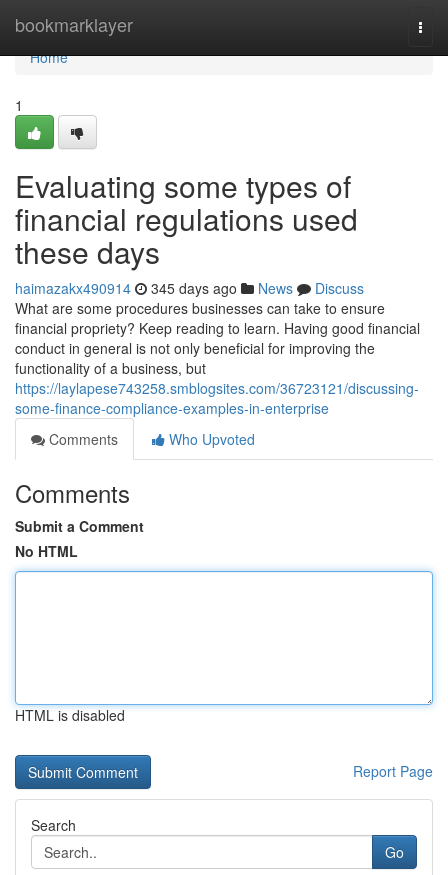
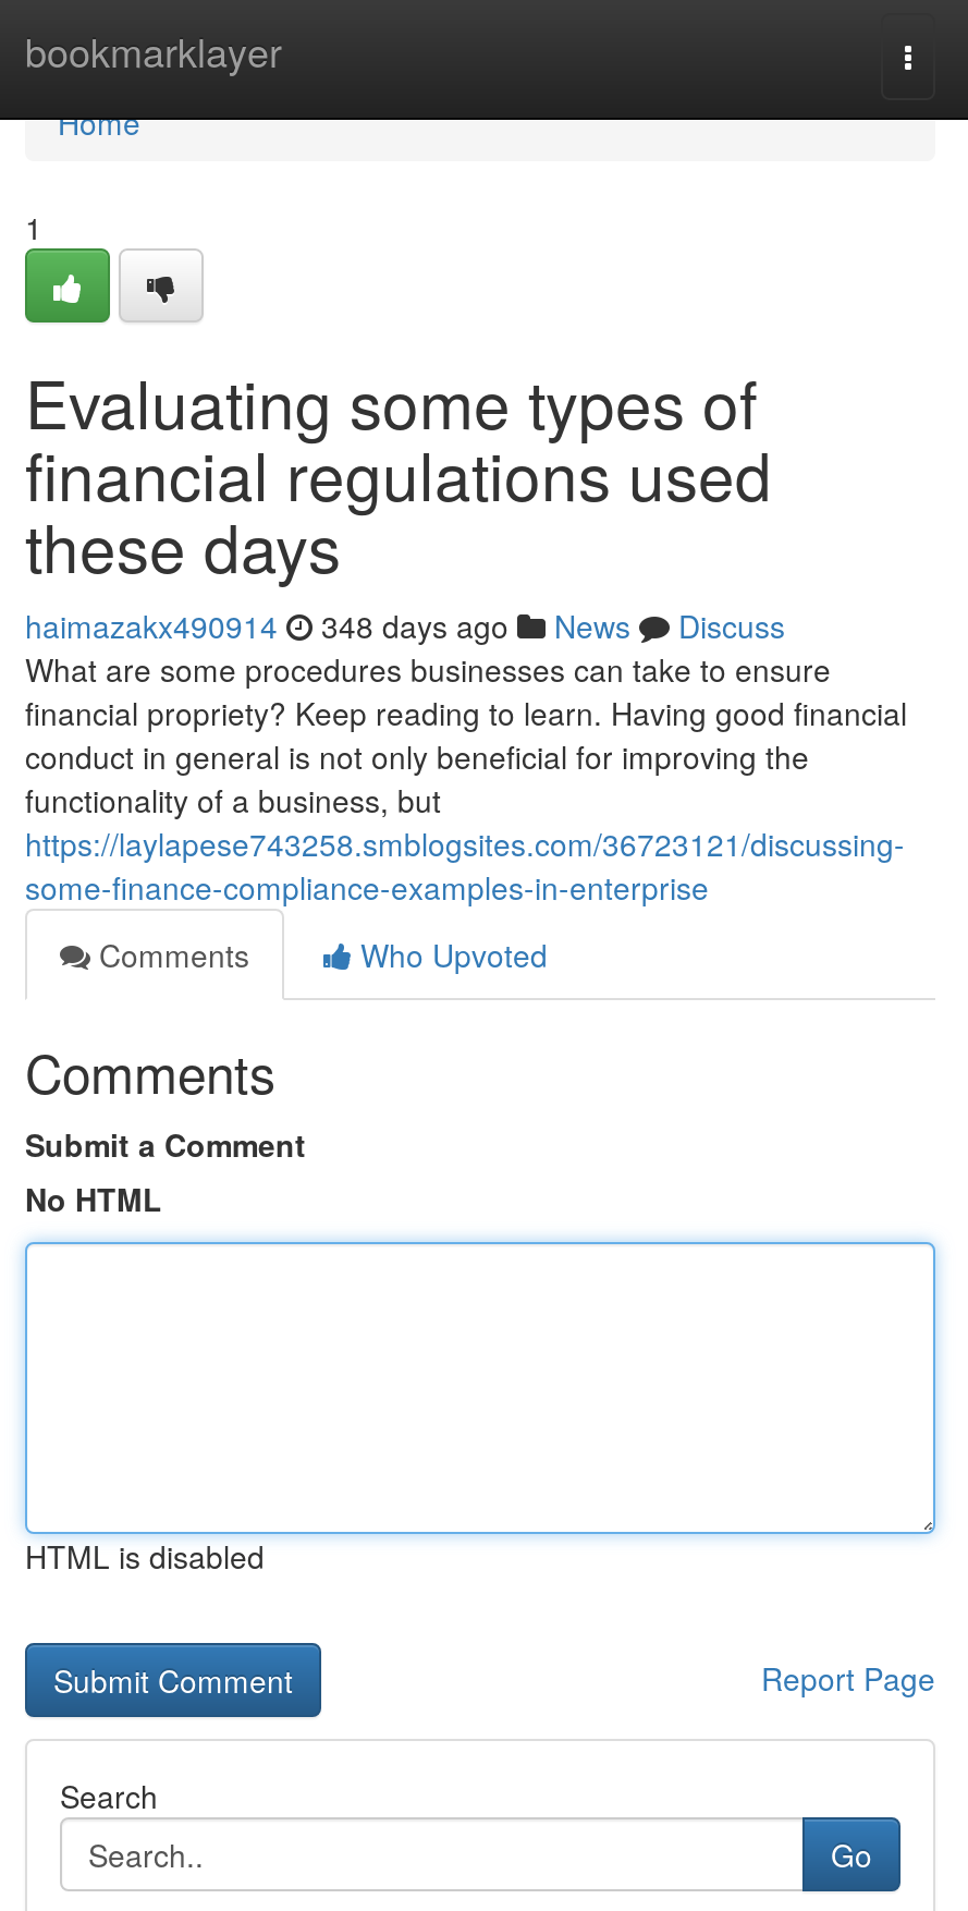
- haimazakx490914 345 days ago News Discuss
+ haimazakx490914 348 days ago News Discuss
